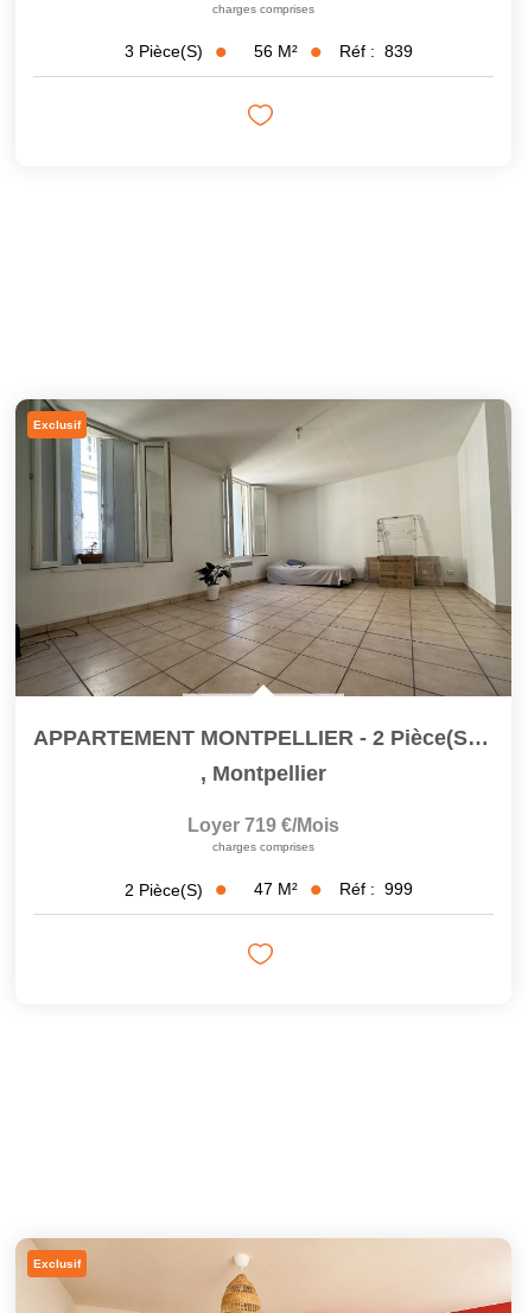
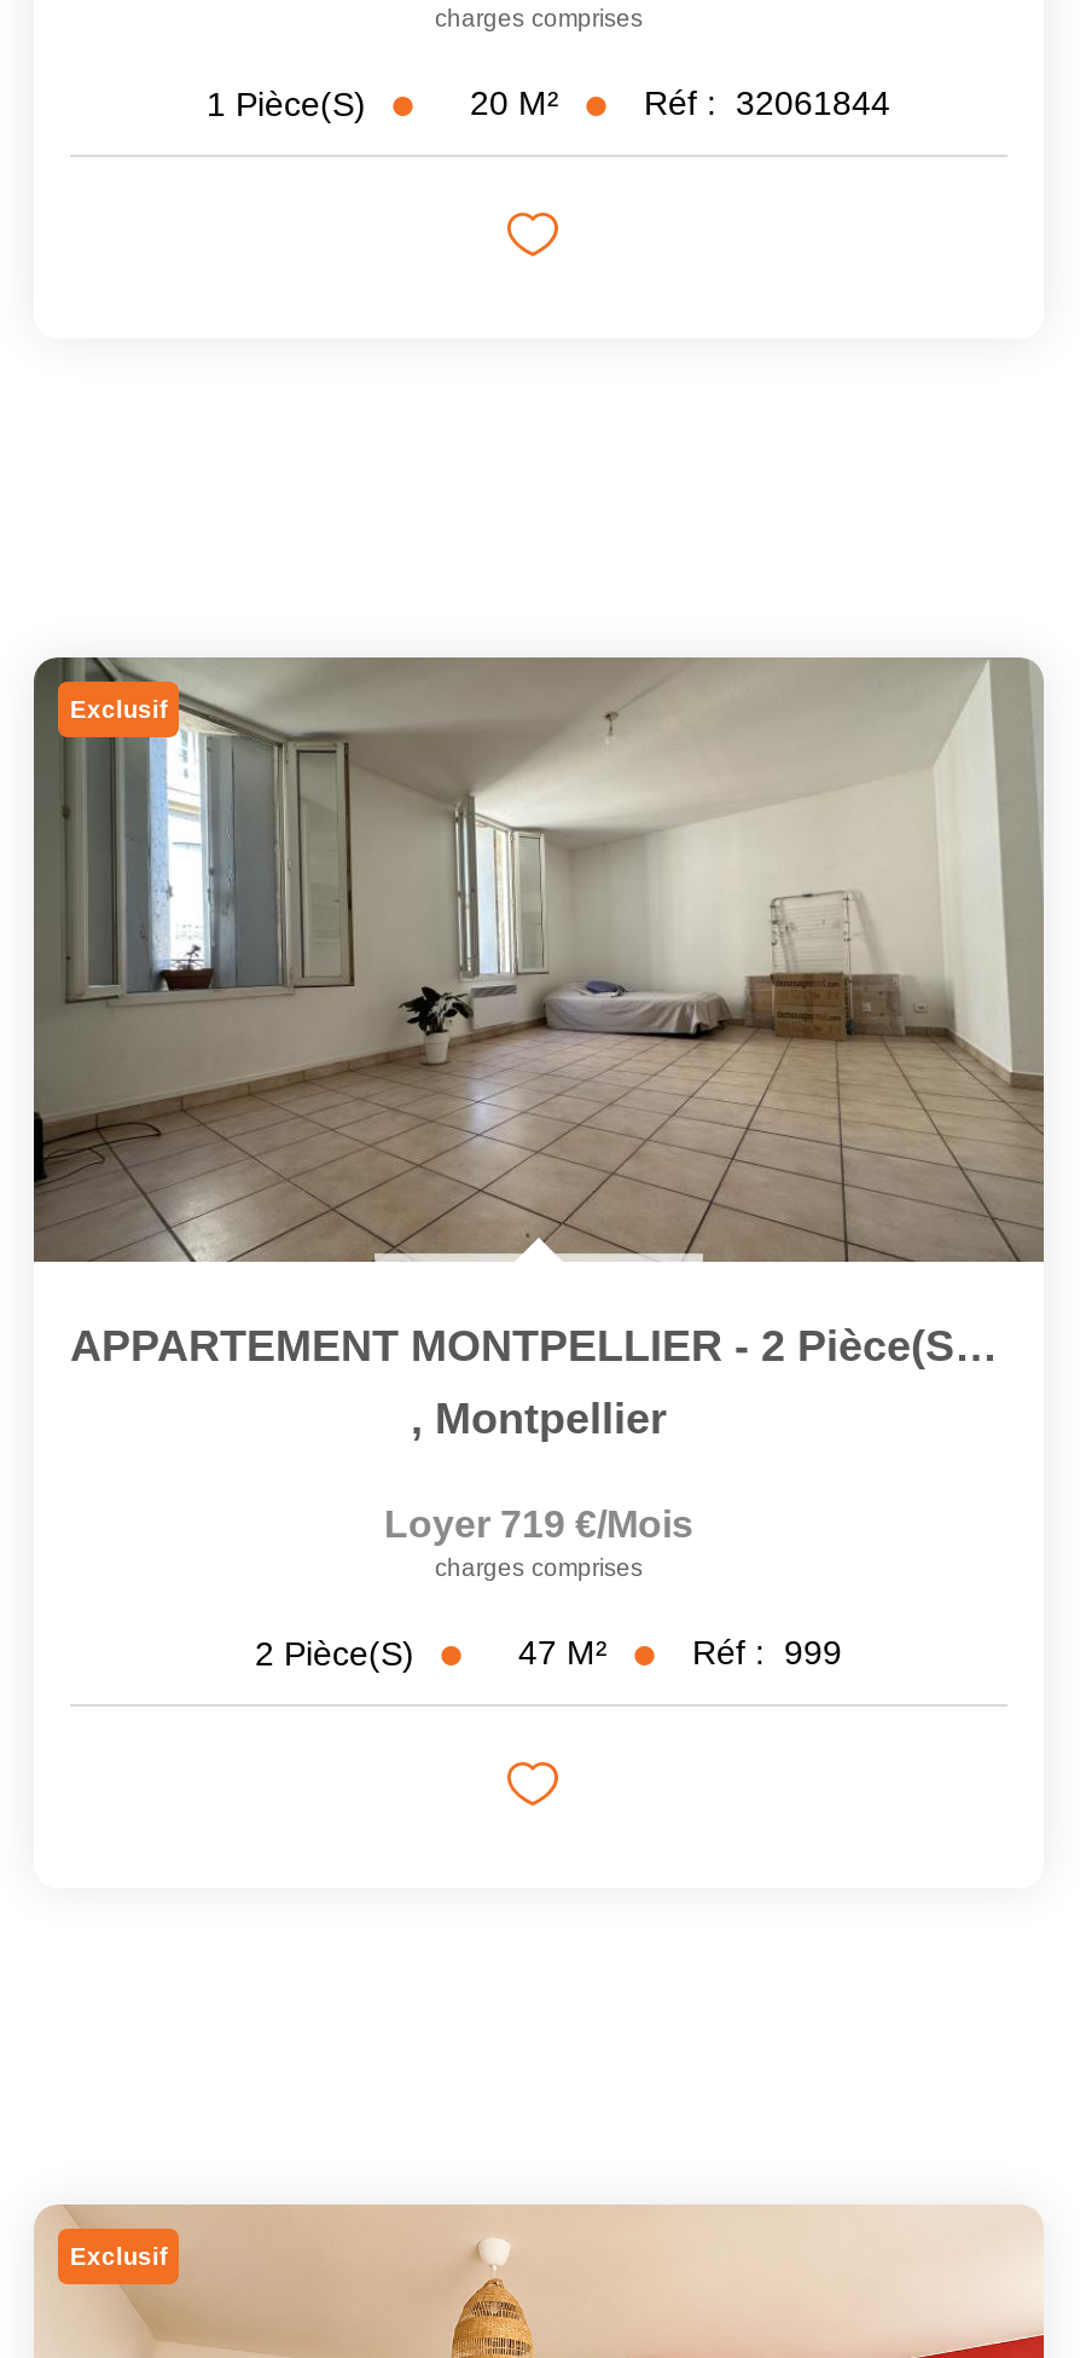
- 3 Pièce(s)
+ 1 Pièce(s)

- 56 M²
+ 20 M²

- Réf : 839
+ Réf : 32061844
